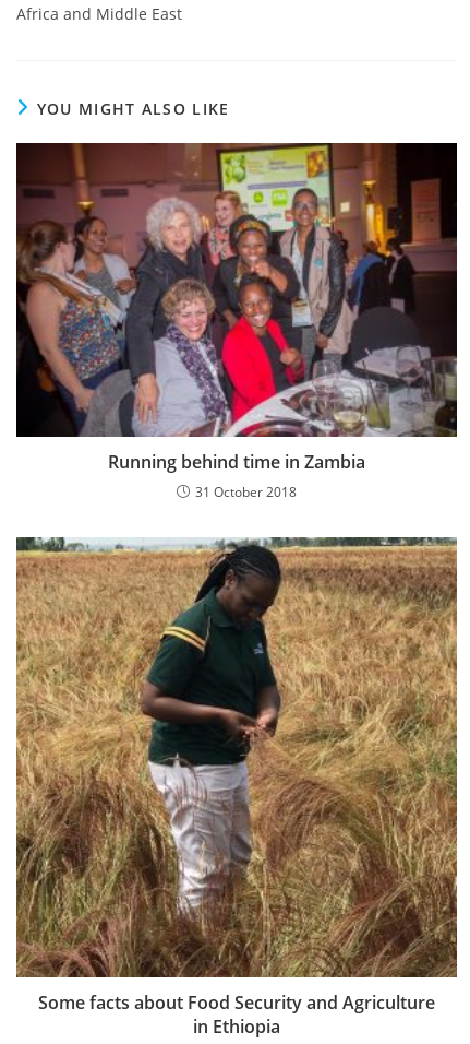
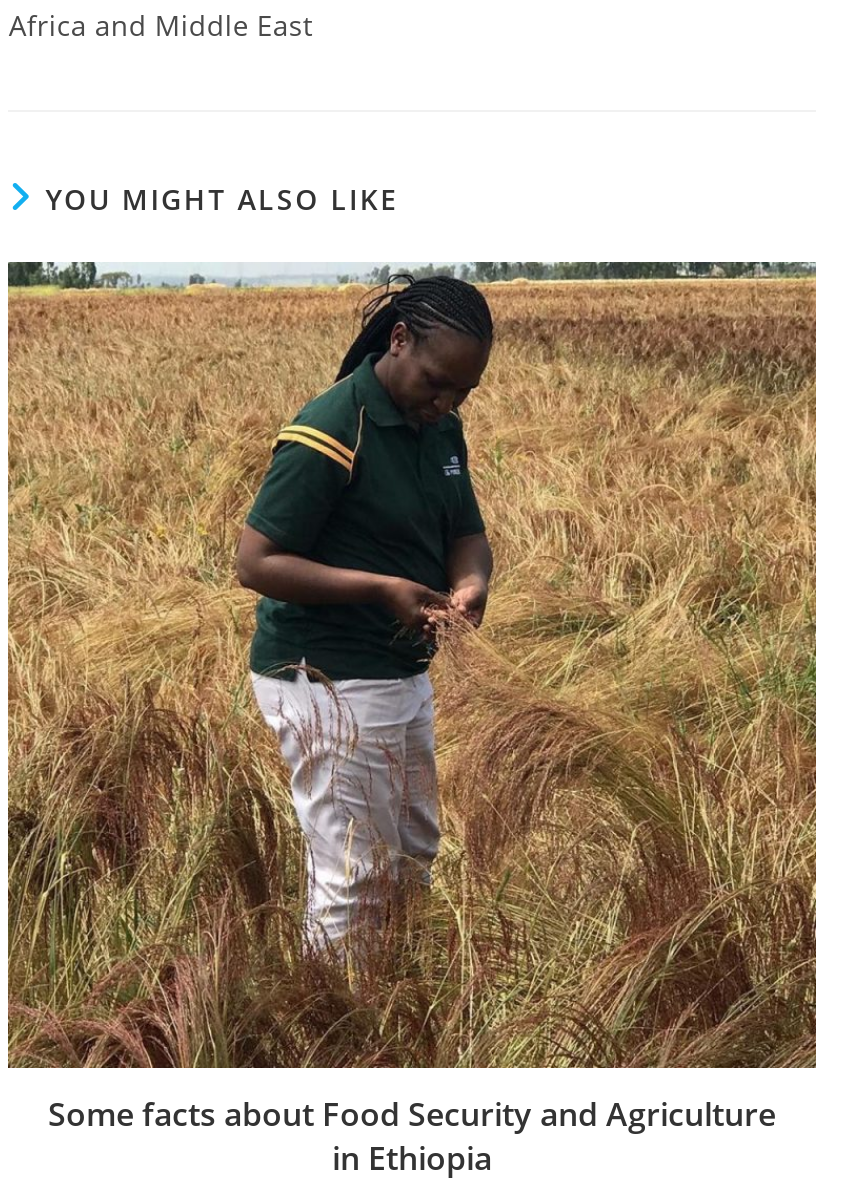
- [image]
- Running behind time in Zambia
- 31 October 2018
